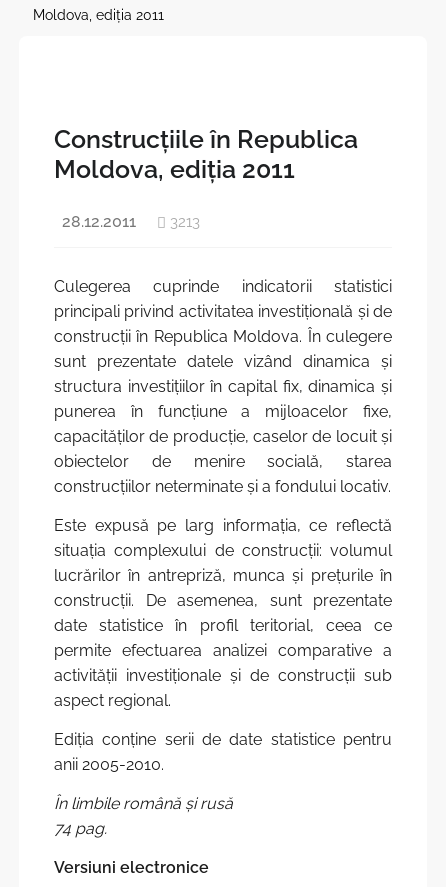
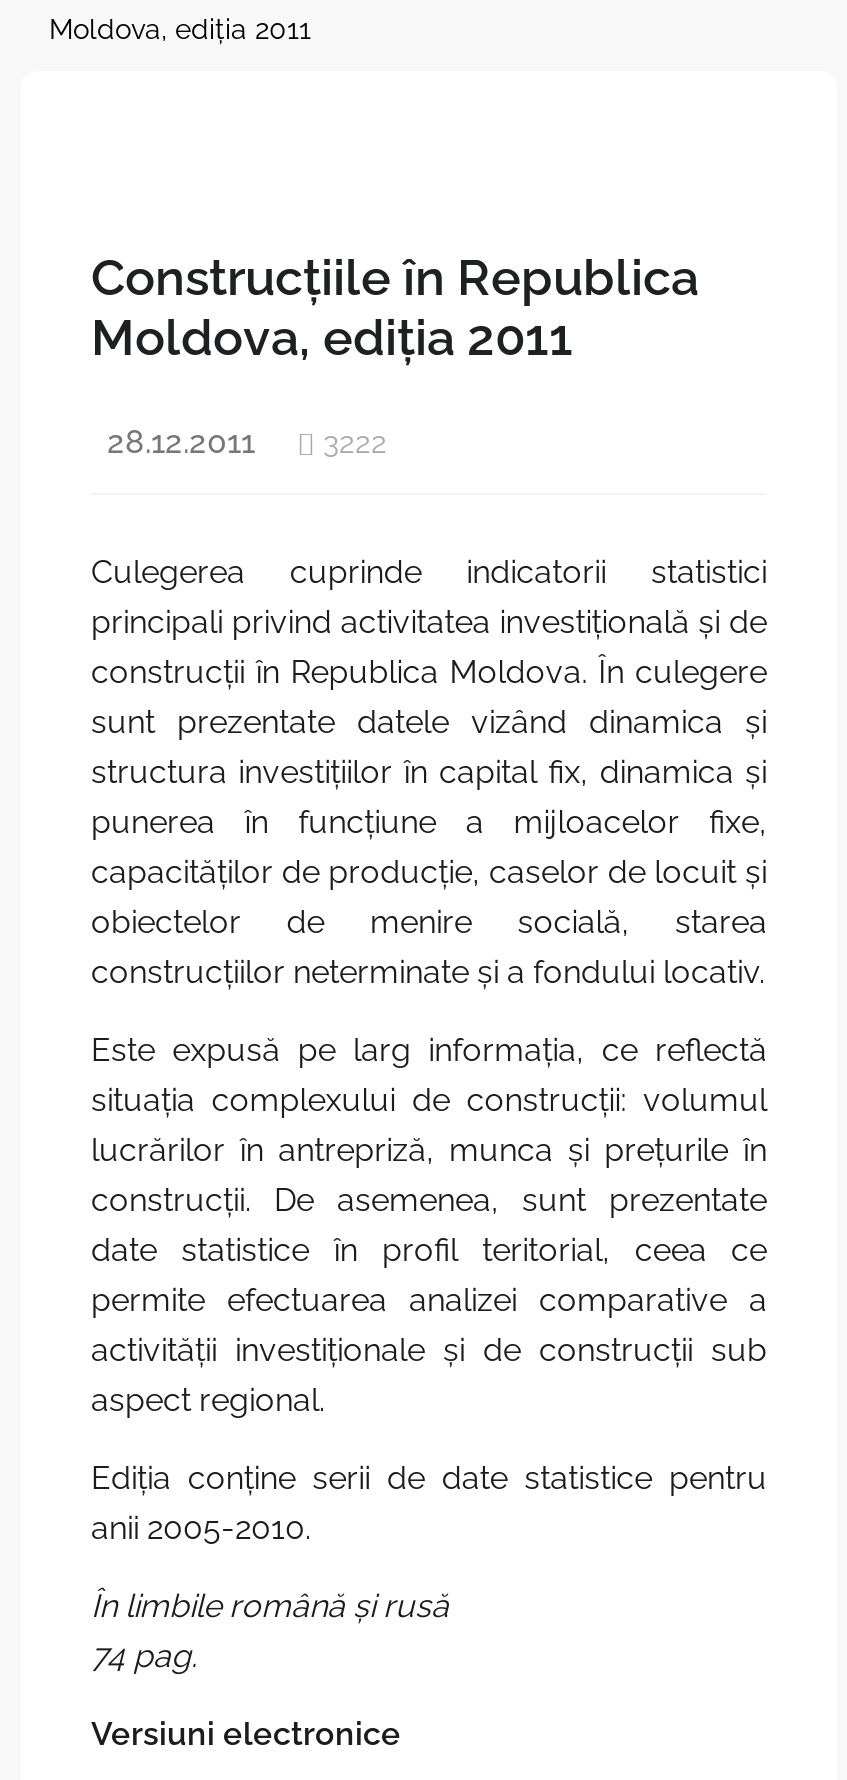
- 28.12.2011 3213
+ 28.12.2011 3222
